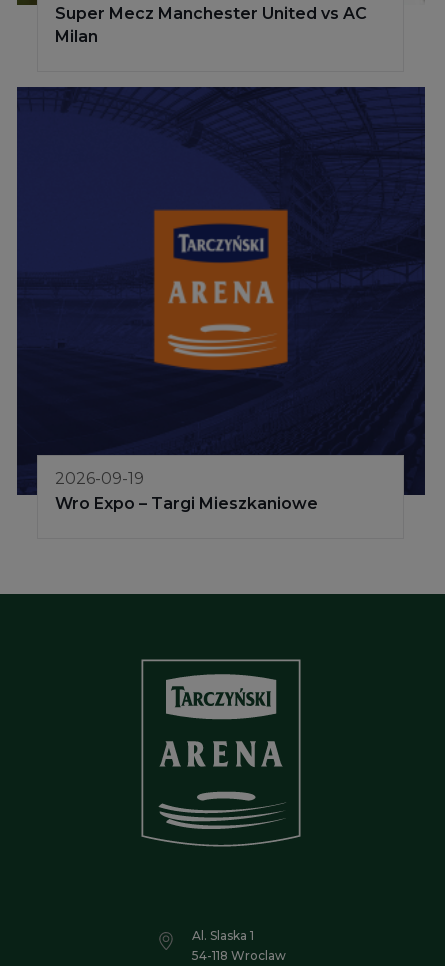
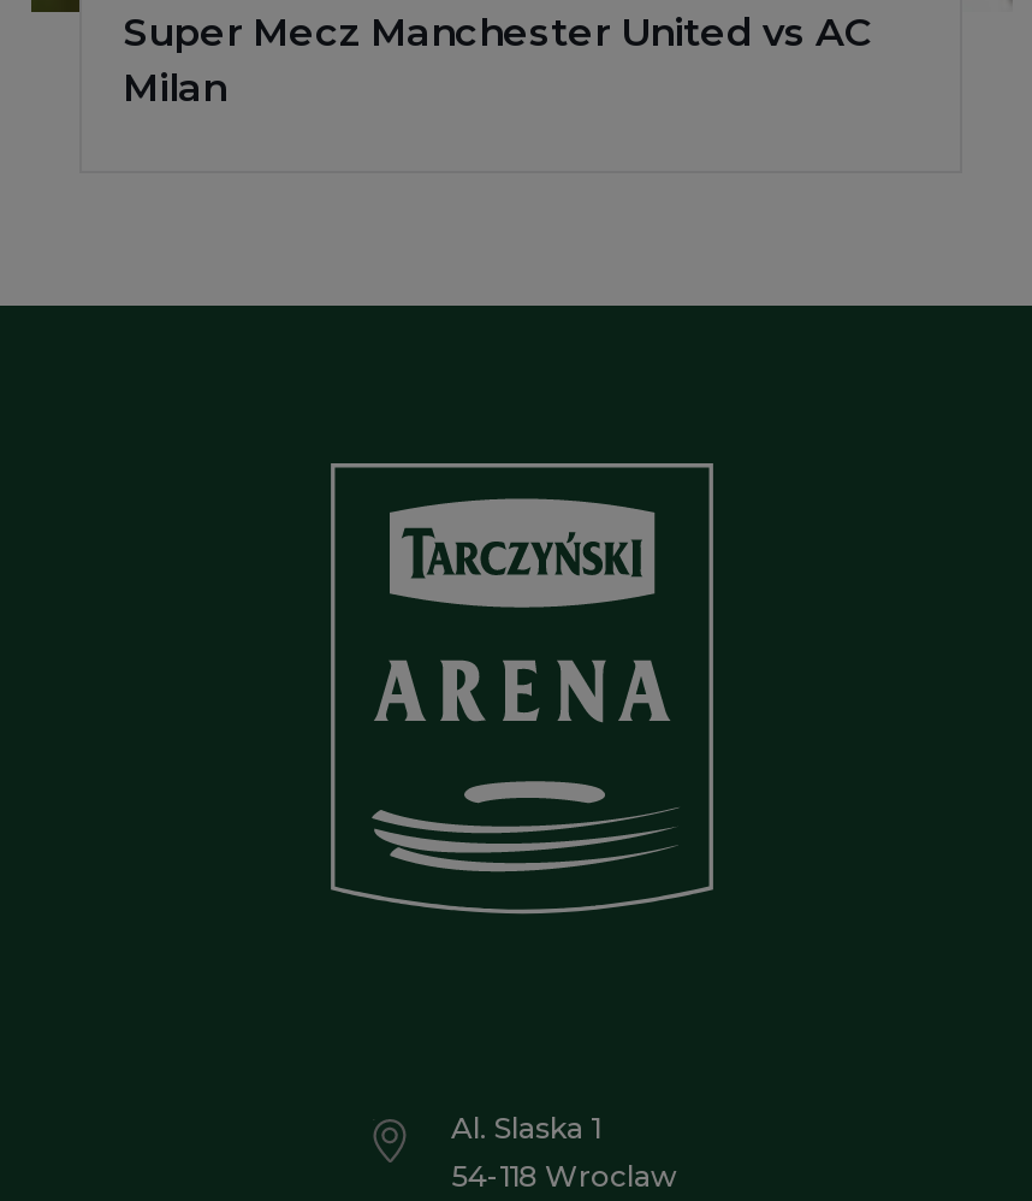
- [image]
- 2026-09-19
- Wro Expo – Targi Mieszkaniowe
